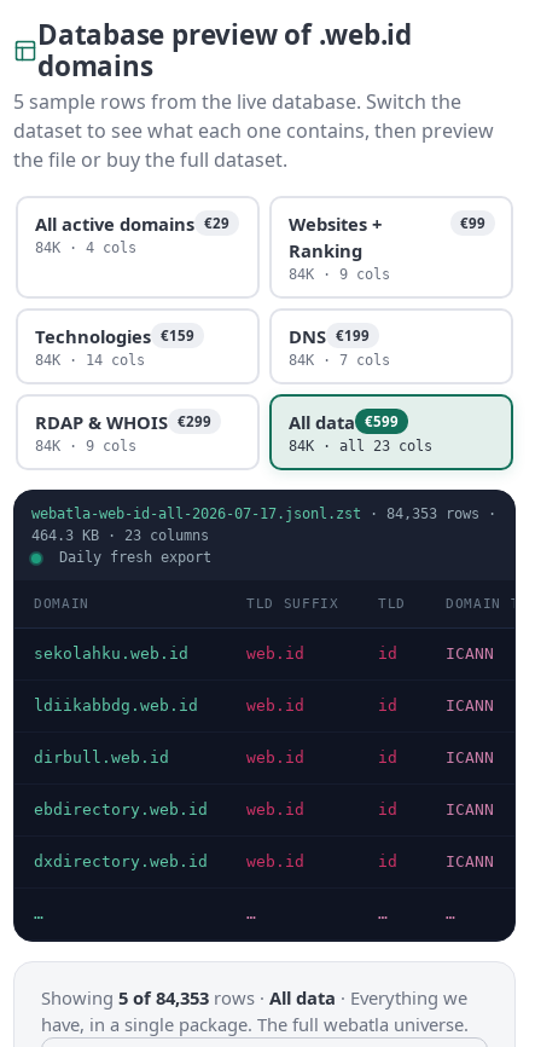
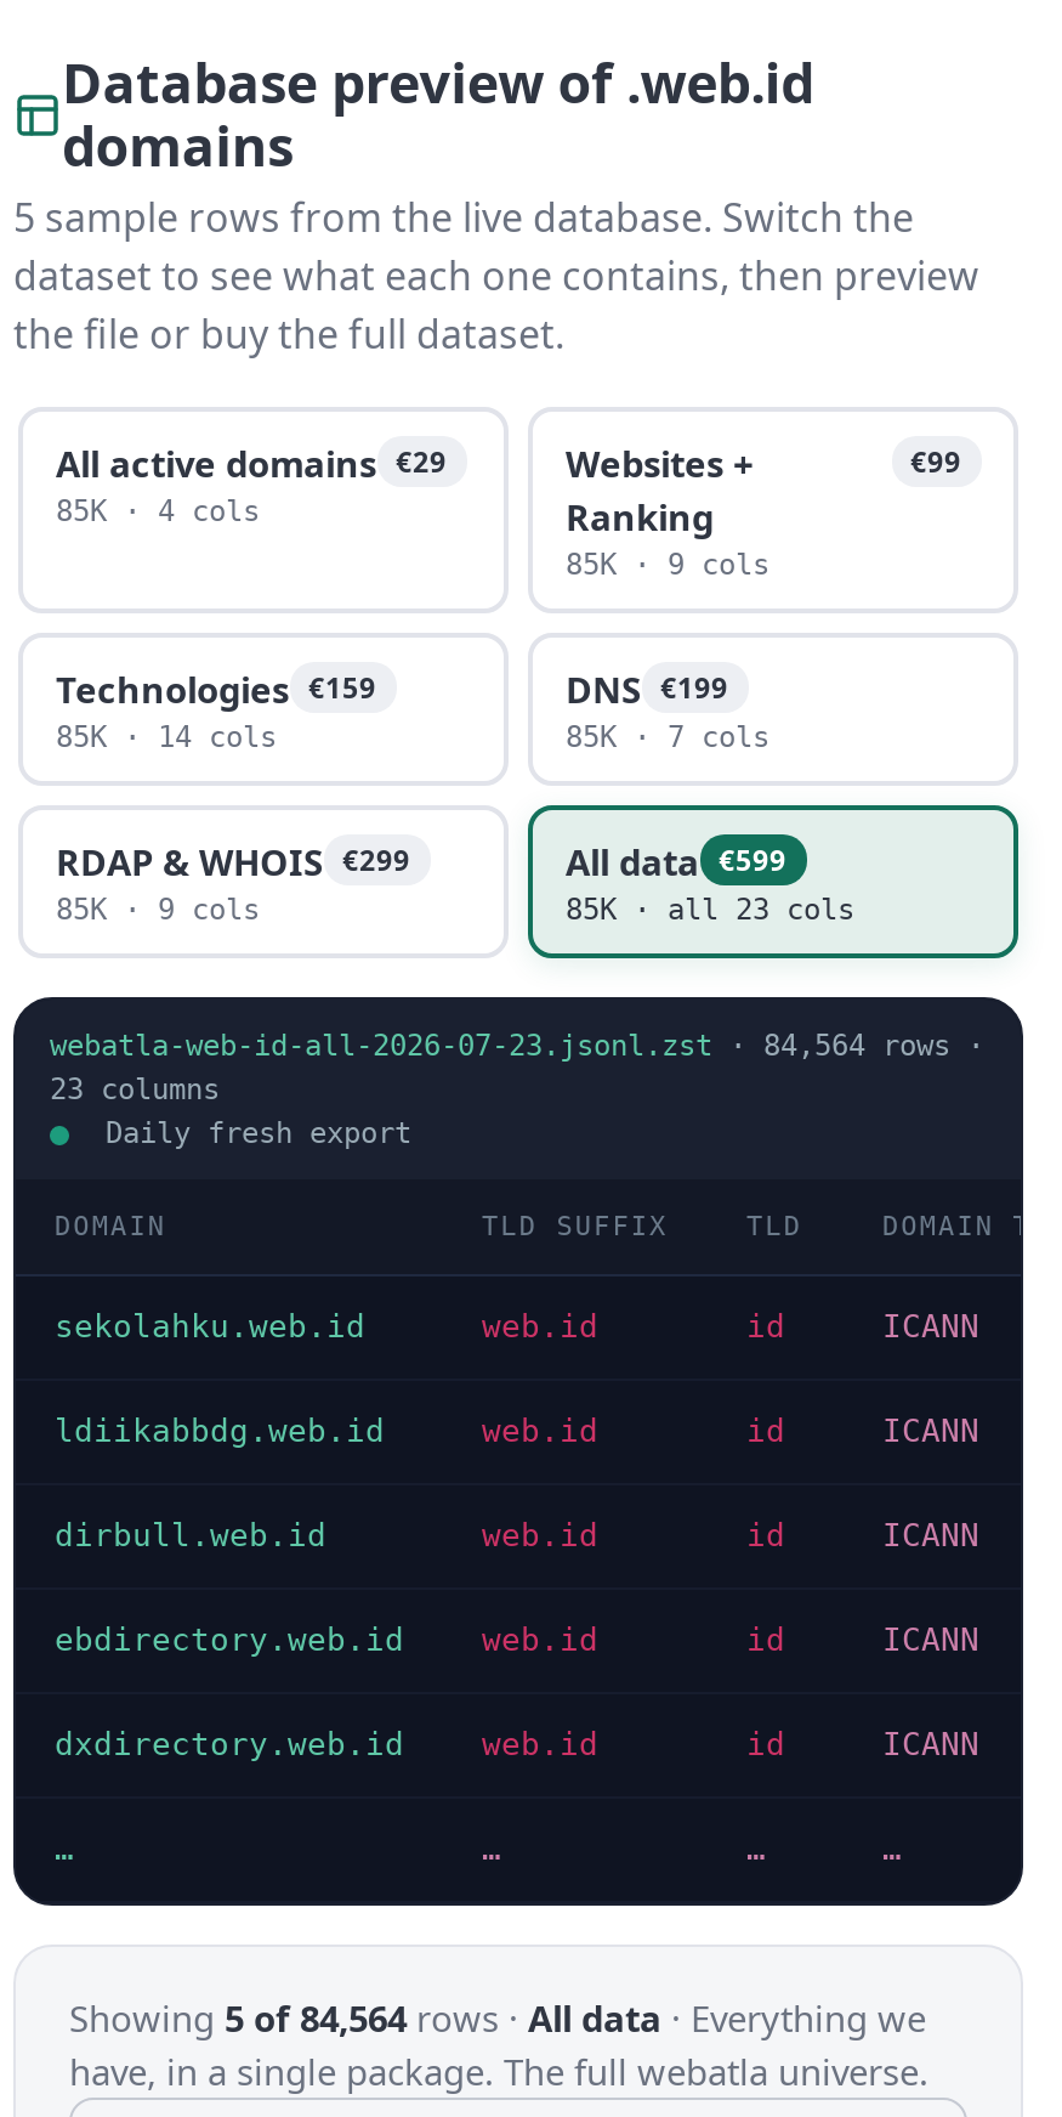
- 84K · 4 cols
+ 85K · 4 cols

- 84K · 9 cols
+ 85K · 9 cols

- 84K · 14 cols
+ 85K · 14 cols

- 84K · 7 cols
+ 85K · 7 cols

- 84K · 9 cols
+ 85K · 9 cols

- 84K · all 23 cols
+ 85K · all 23 cols

- webatla-web-id-all-2026-07-17.jsonl.zst · 84,353 rows ·
- 464.3 KB · 23 columns
+ webatla-web-id-all-2026-07-23.jsonl.zst · 84,564 rows ·
+ 23 columns

- Showing 5 of 84,353 rows · All data · Everything we
+ Showing 5 of 84,564 rows · All data · Everything we
